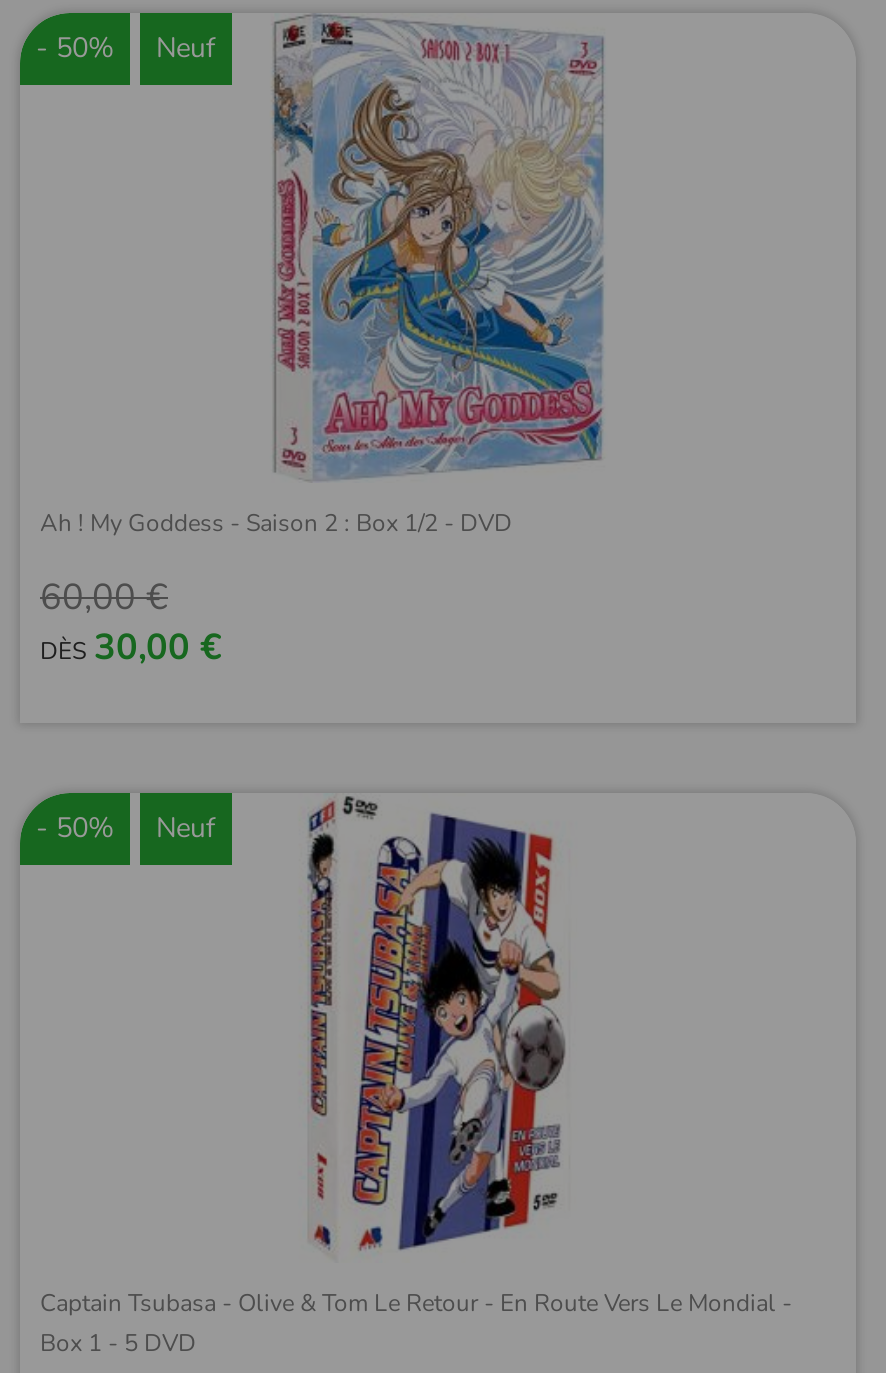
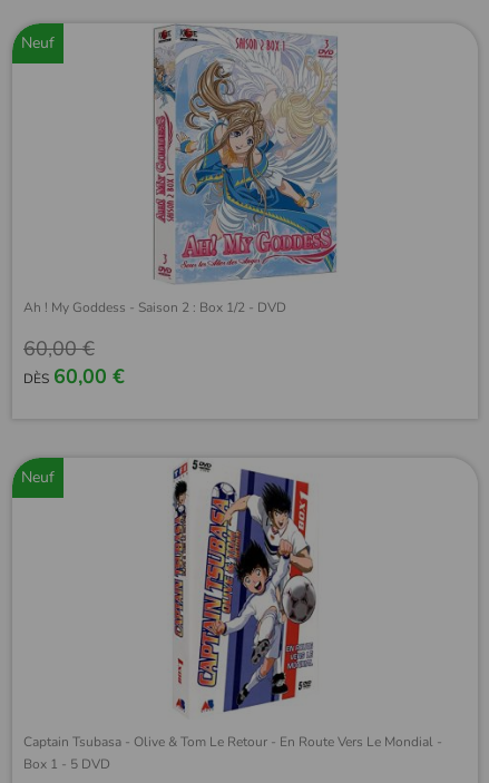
- - 50%

- DÈS 30,00 €
+ DÈS 60,00 €

- - 50%
